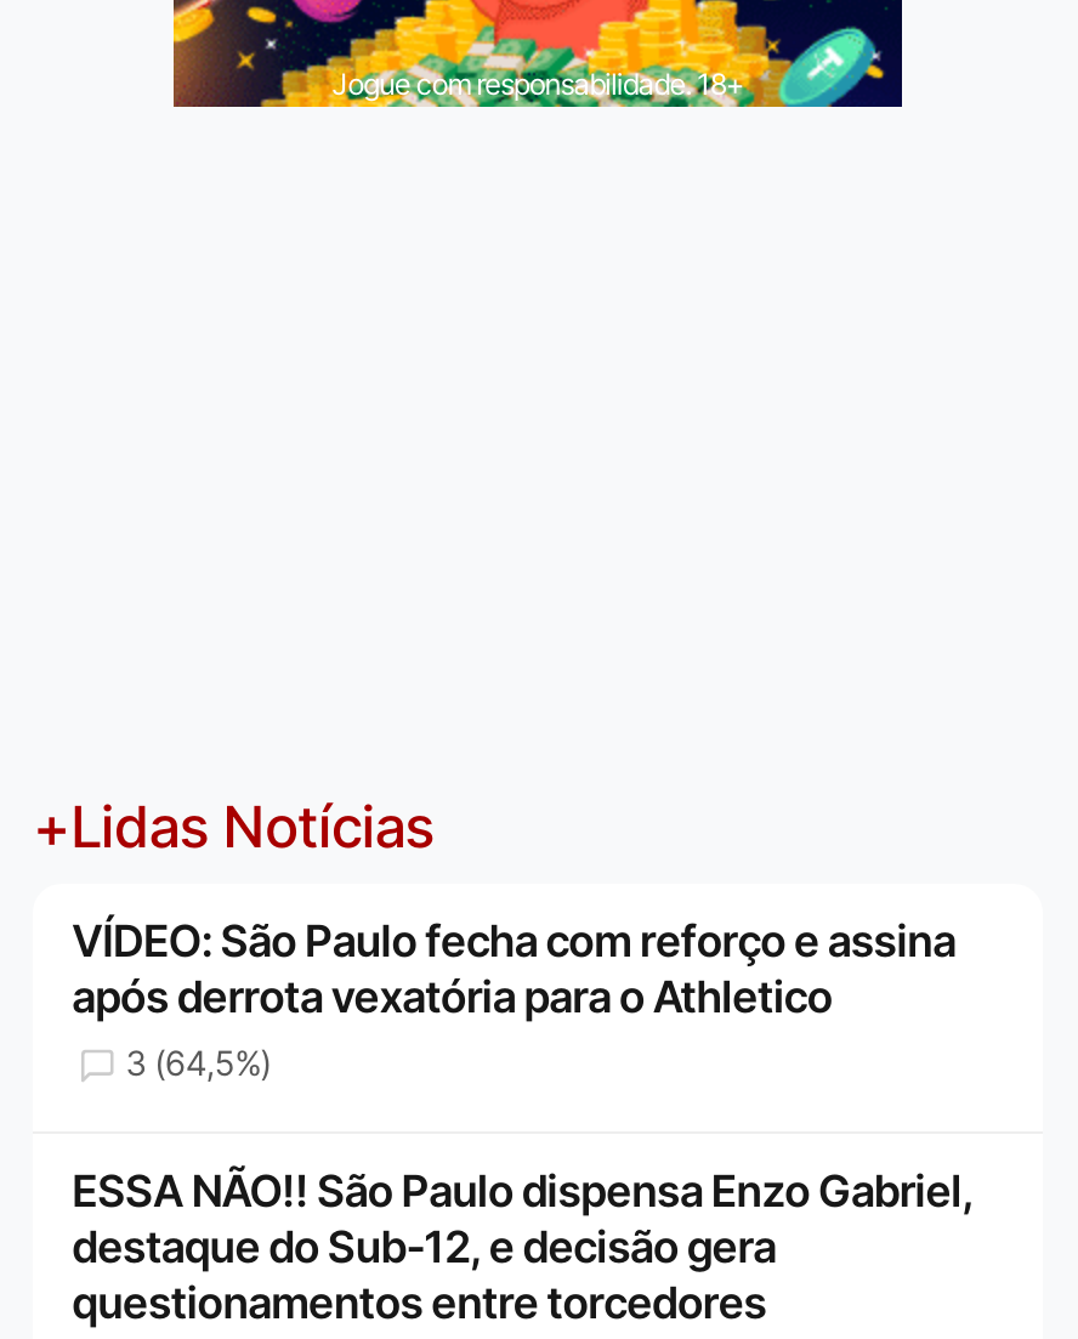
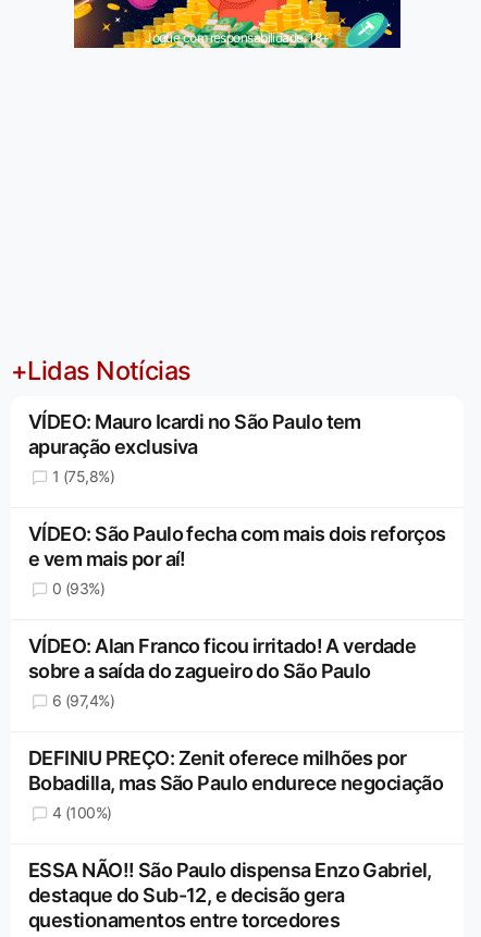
- VÍDEO: São Paulo fecha com reforço e assina
- após derrota vexatória para o Athletico
- 3 (64,5%)
+ VÍDEO: Mauro Icardi no São Paulo tem
+ apuração exclusiva
+ 1 (75,8%)
+ VÍDEO: São Paulo fecha com mais dois reforços
+ e vem mais por aí!
+ 0 (93%)
+ VÍDEO: Alan Franco ficou irritado! A verdade
+ sobre a saída do zagueiro do São Paulo
+ 6 (97,4%)
+ DEFINIU PREÇO: Zenit oferece milhões por
+ Bobadilla, mas São Paulo endurece negociação
+ 4 (100%)
